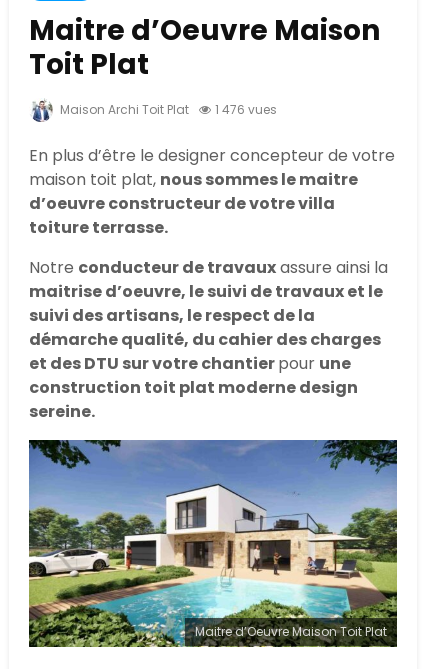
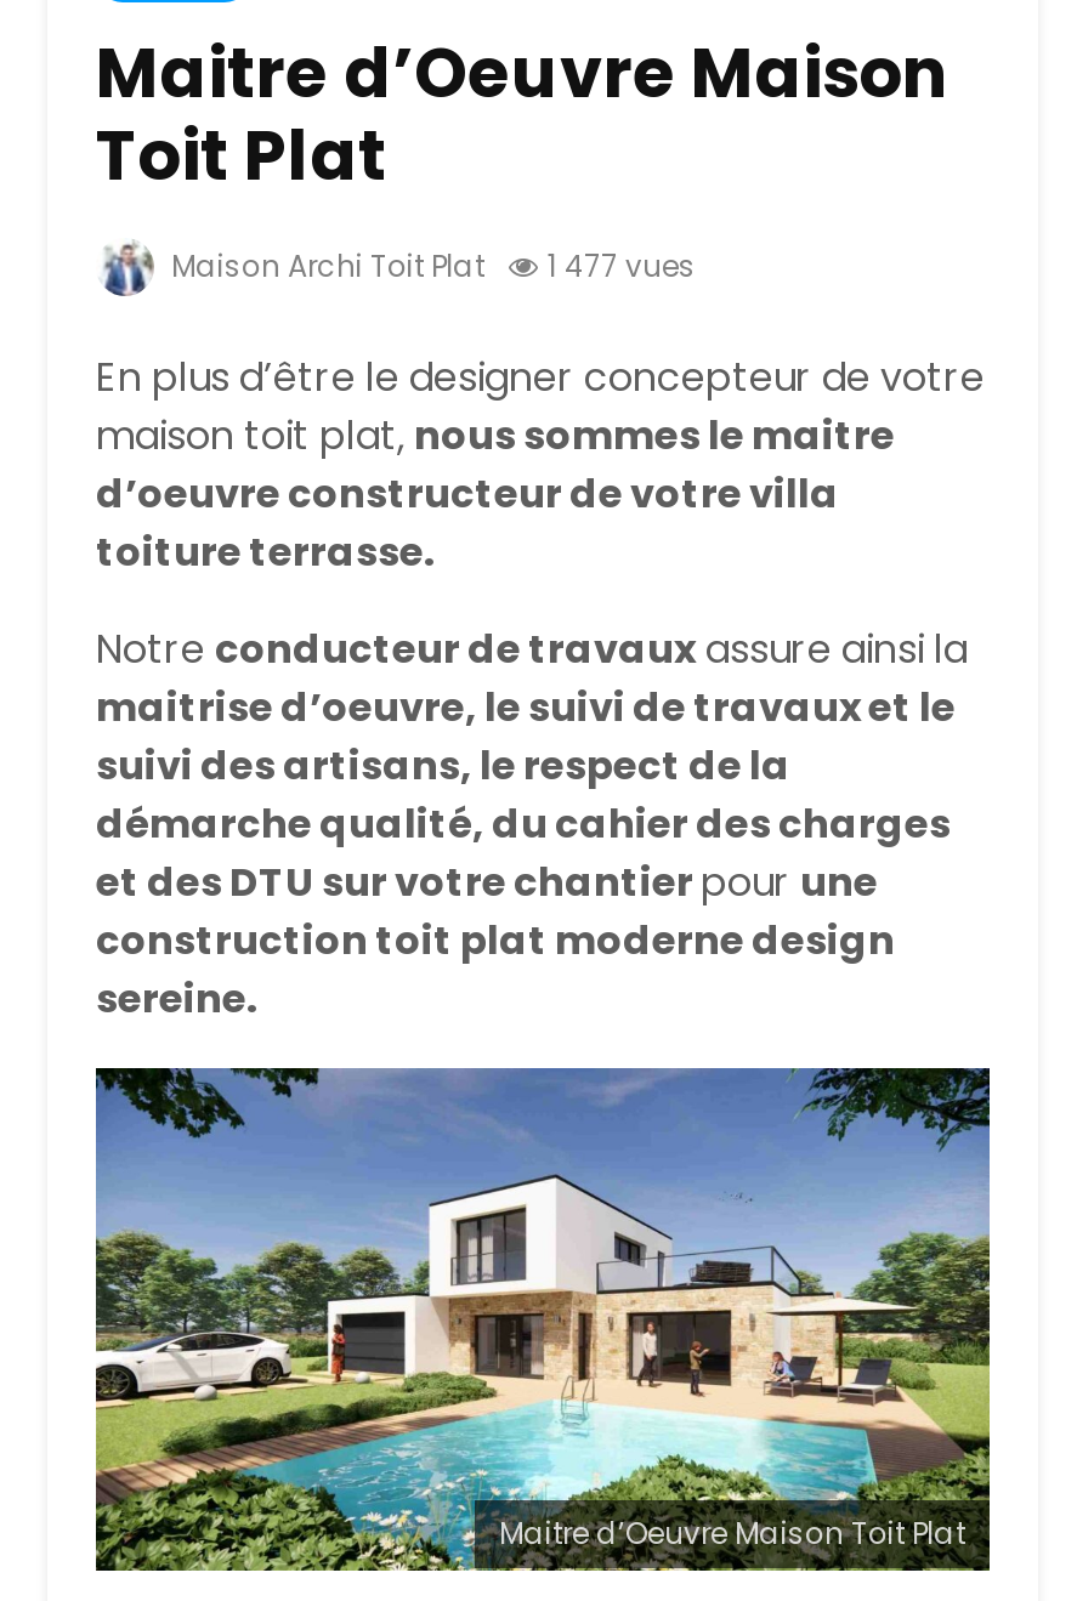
- Maison Archi Toit Plat 1 476 vues
+ Maison Archi Toit Plat 1 477 vues
